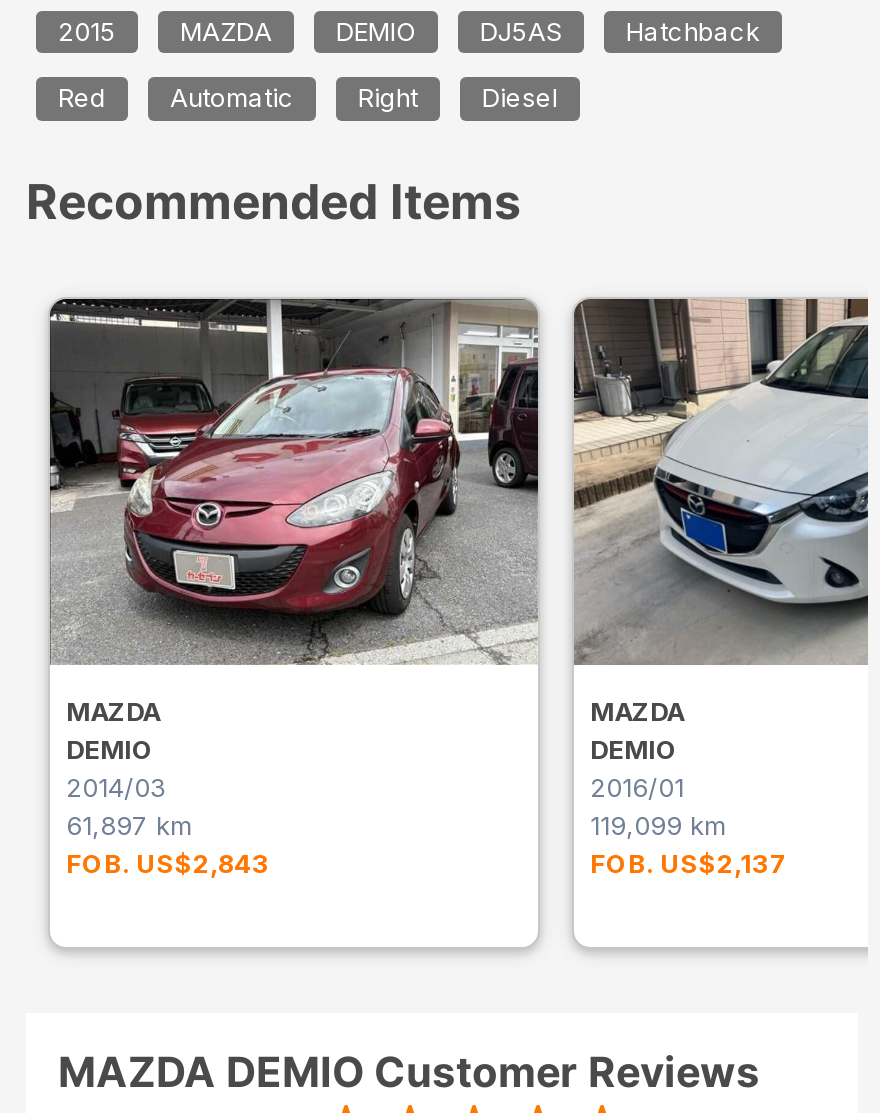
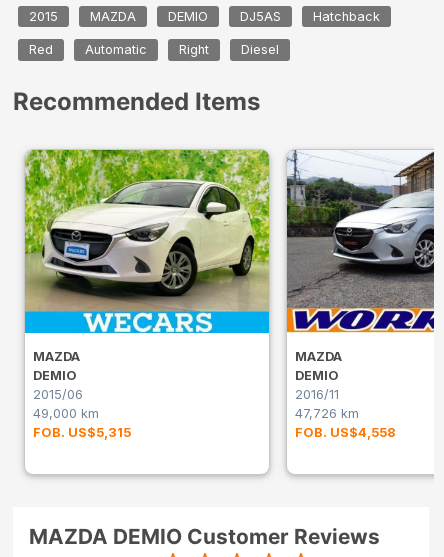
- [image]
+ [image]

- [image]
+ [image]

- 2014/03
+ 2015/06

- 2016/01
+ 2016/11

- 61,897 km
+ 49,000 km

- 119,099 km
+ 47,726 km

- FOB. US$2,843
+ FOB. US$5,315

- FOB. US$2,137
+ FOB. US$4,558
